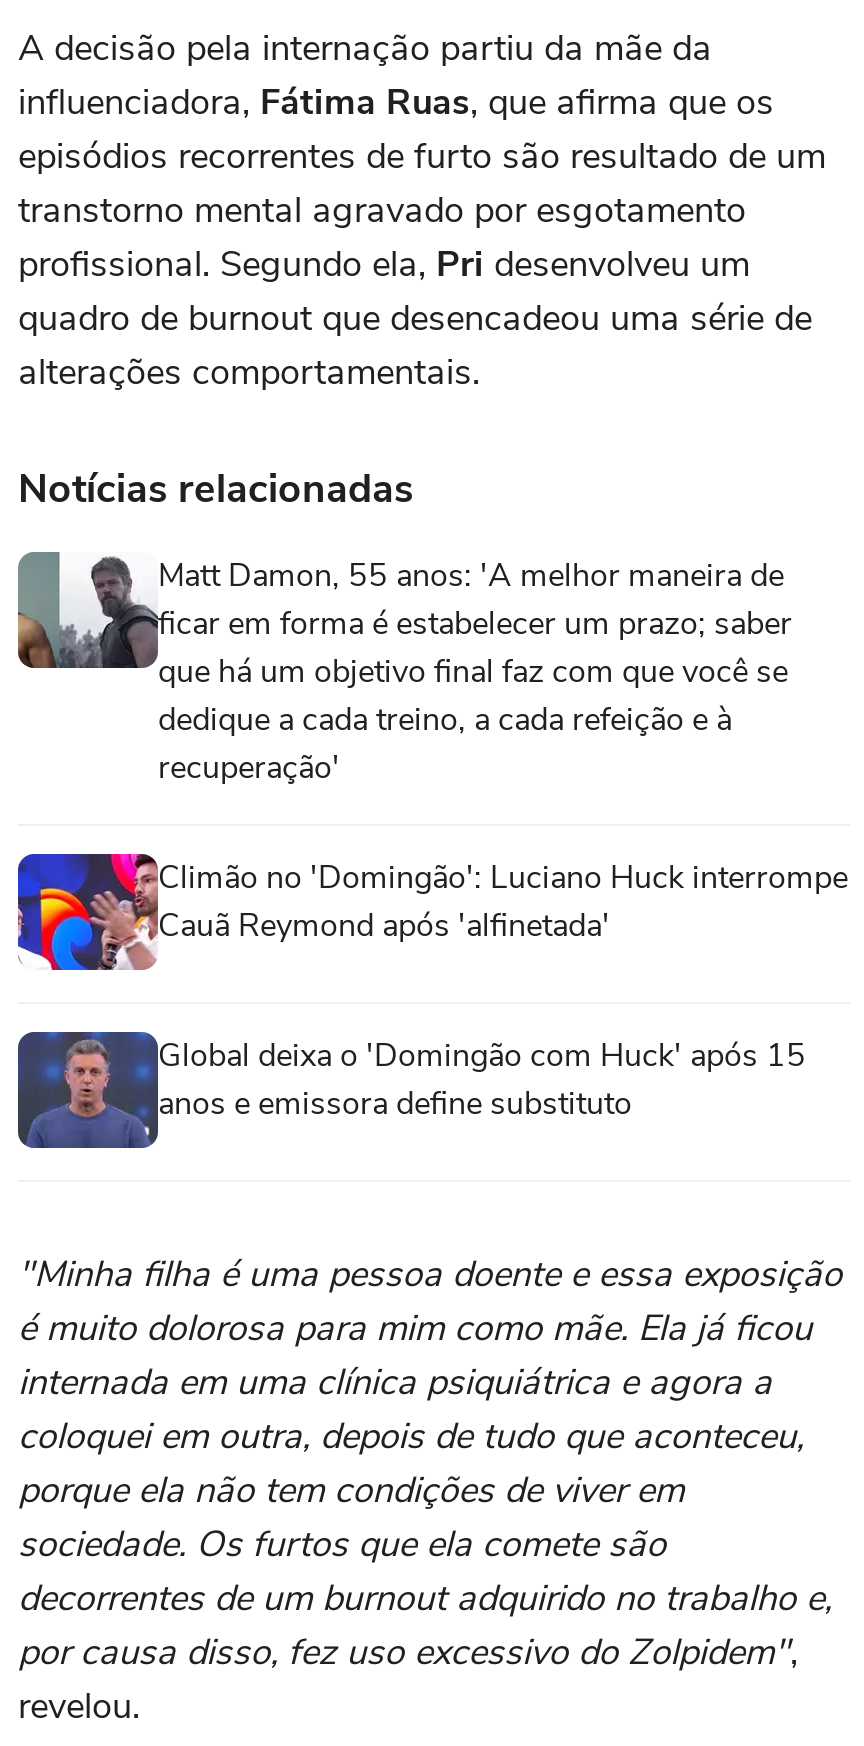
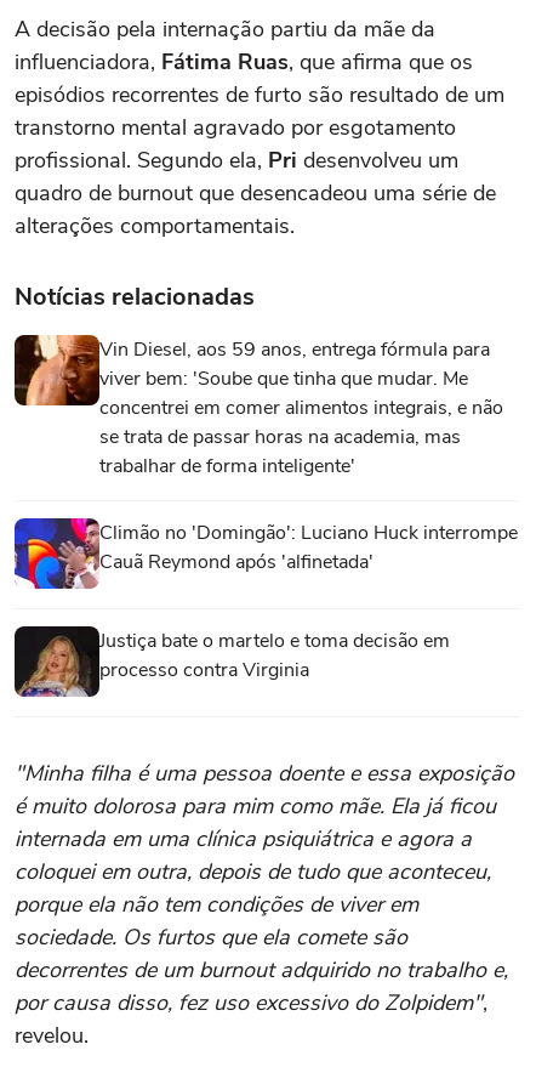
- [image]
- Matt Damon, 55 anos: 'A melhor maneira de
- ficar em forma é estabelecer um prazo; saber
- que há um objetivo final faz com que você se
- dedique a cada treino, a cada refeição e à
- recuperação'
+ [image]
+ Vin Diesel, aos 59 anos, entrega fórmula para
+ viver bem: 'Soube que tinha que mudar. Me
+ concentrei em comer alimentos integrais, e não
+ se trata de passar horas na academia, mas
+ trabalhar de forma inteligente'

- [image]
- Global deixa o 'Domingão com Huck' após 15
- anos e emissora define substituto
+ [image]
+ Justiça bate o martelo e toma decisão em
+ processo contra Virginia
